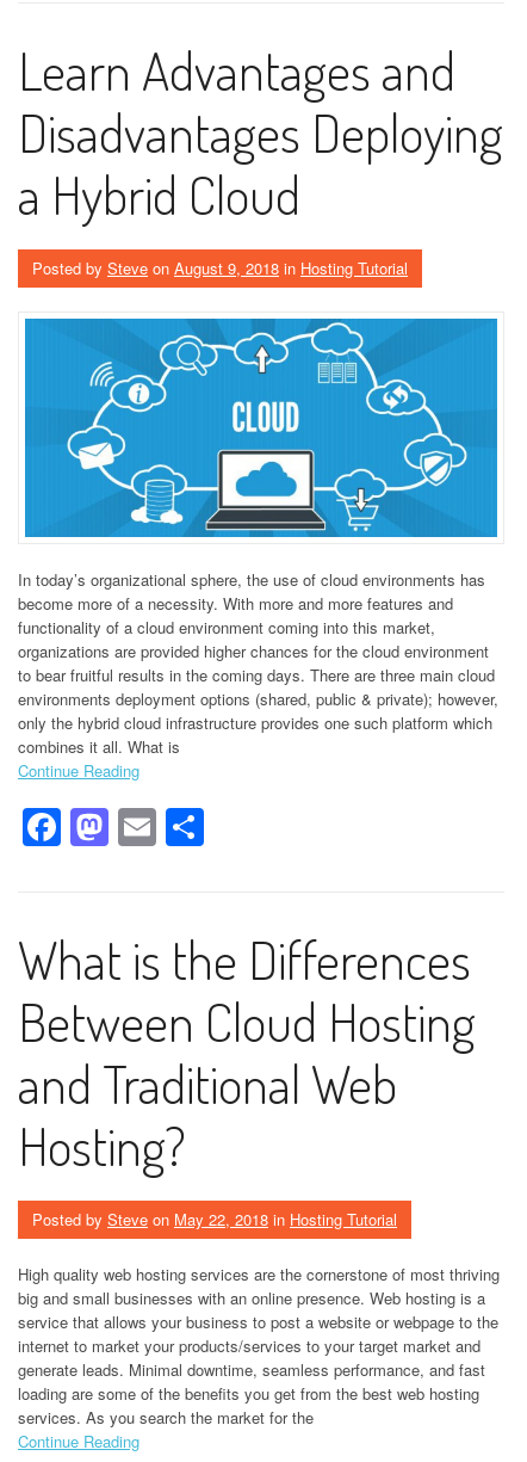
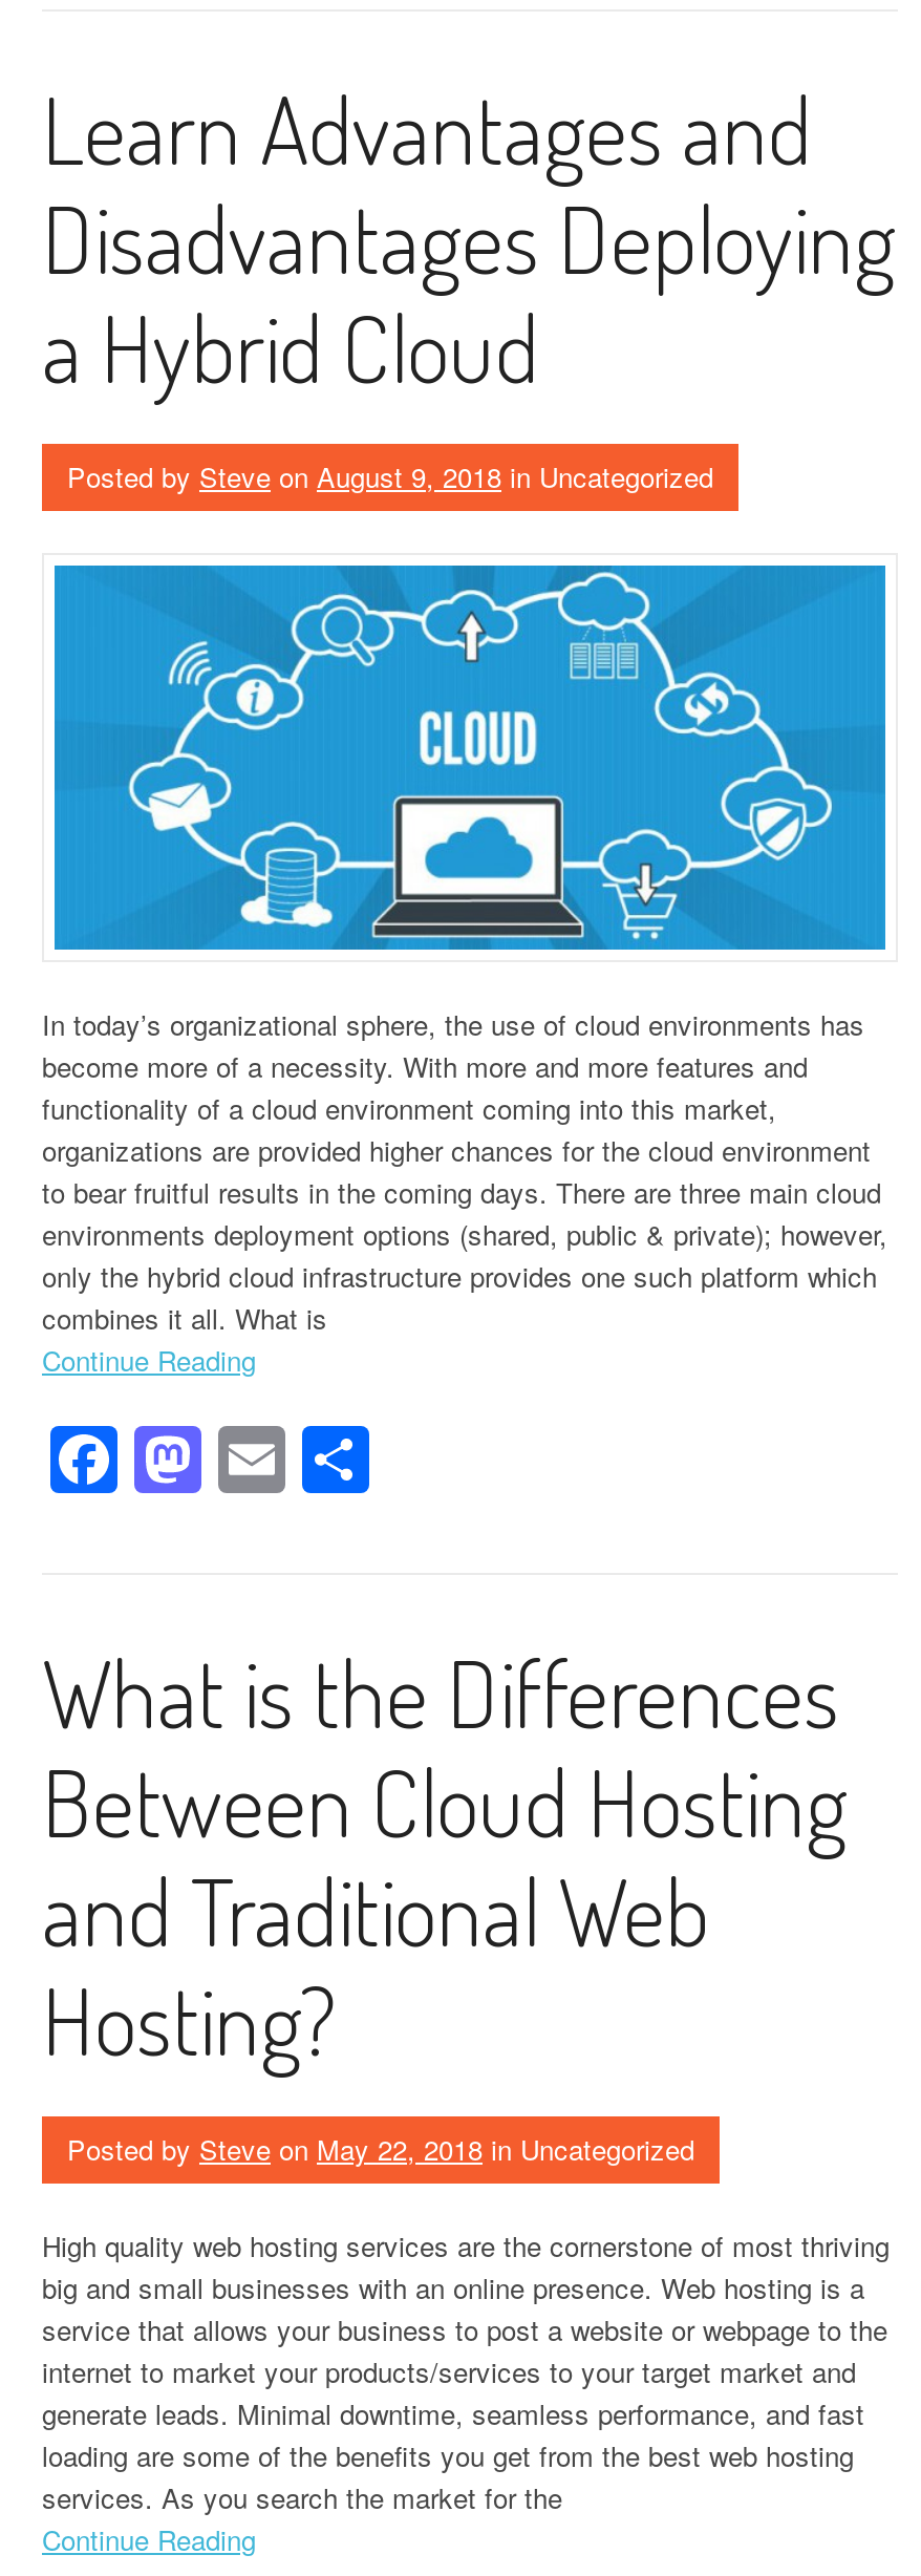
- Posted by Steve on August 9, 2018 in Hosting Tutorial
+ Posted by Steve on August 9, 2018 in Uncategorized

- Posted by Steve on May 22, 2018 in Hosting Tutorial
+ Posted by Steve on May 22, 2018 in Uncategorized
